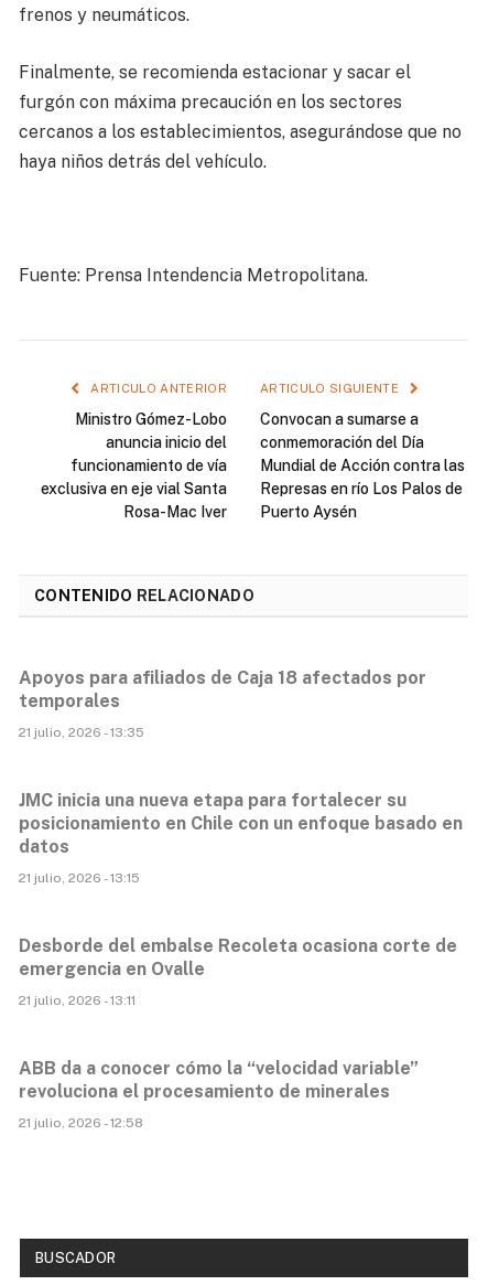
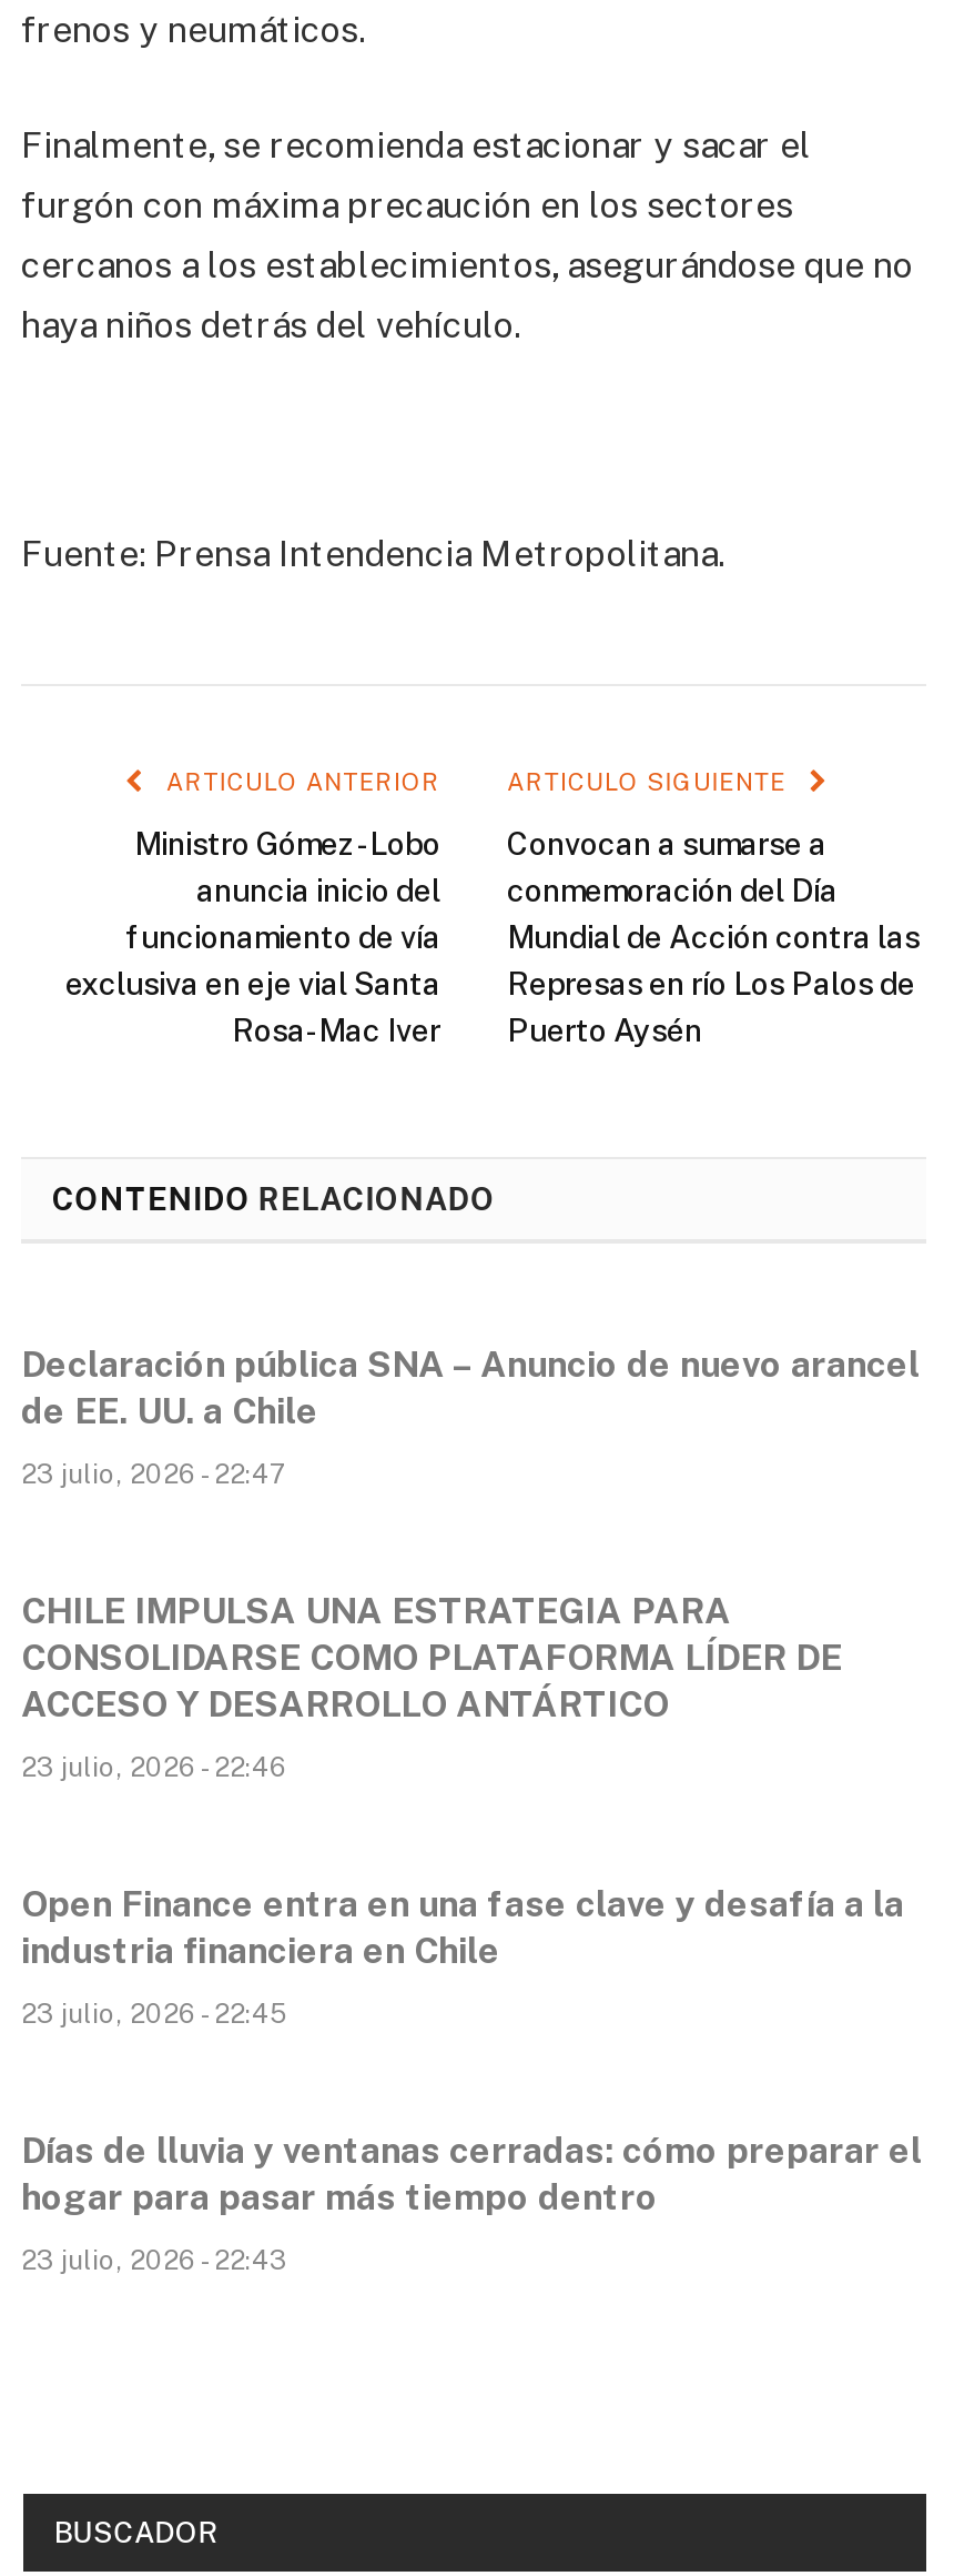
- Apoyos para afiliados de Caja 18 afectados por
- temporales
+ Declaración pública SNA – Anuncio de nuevo arancel
+ de EE. UU. a Chile

- 21 julio, 2026 - 13:35
+ 23 julio, 2026 - 22:47

- JMC inicia una nueva etapa para fortalecer su
- posicionamiento en Chile con un enfoque basado en
- datos
+ CHILE IMPULSA UNA ESTRATEGIA PARA
+ CONSOLIDARSE COMO PLATAFORMA LÍDER DE
+ ACCESO Y DESARROLLO ANTÁRTICO

- 21 julio, 2026 - 13:15
+ 23 julio, 2026 - 22:46

- Desborde del embalse Recoleta ocasiona corte de
- emergencia en Ovalle
+ Open Finance entra en una fase clave y desafía a la
+ industria financiera en Chile

- 21 julio, 2026 - 13:11
+ 23 julio, 2026 - 22:45

- ABB da a conocer cómo la “velocidad variable”
- revoluciona el procesamiento de minerales
+ Días de lluvia y ventanas cerradas: cómo preparar el
+ hogar para pasar más tiempo dentro

- 21 julio, 2026 - 12:58
+ 23 julio, 2026 - 22:43
